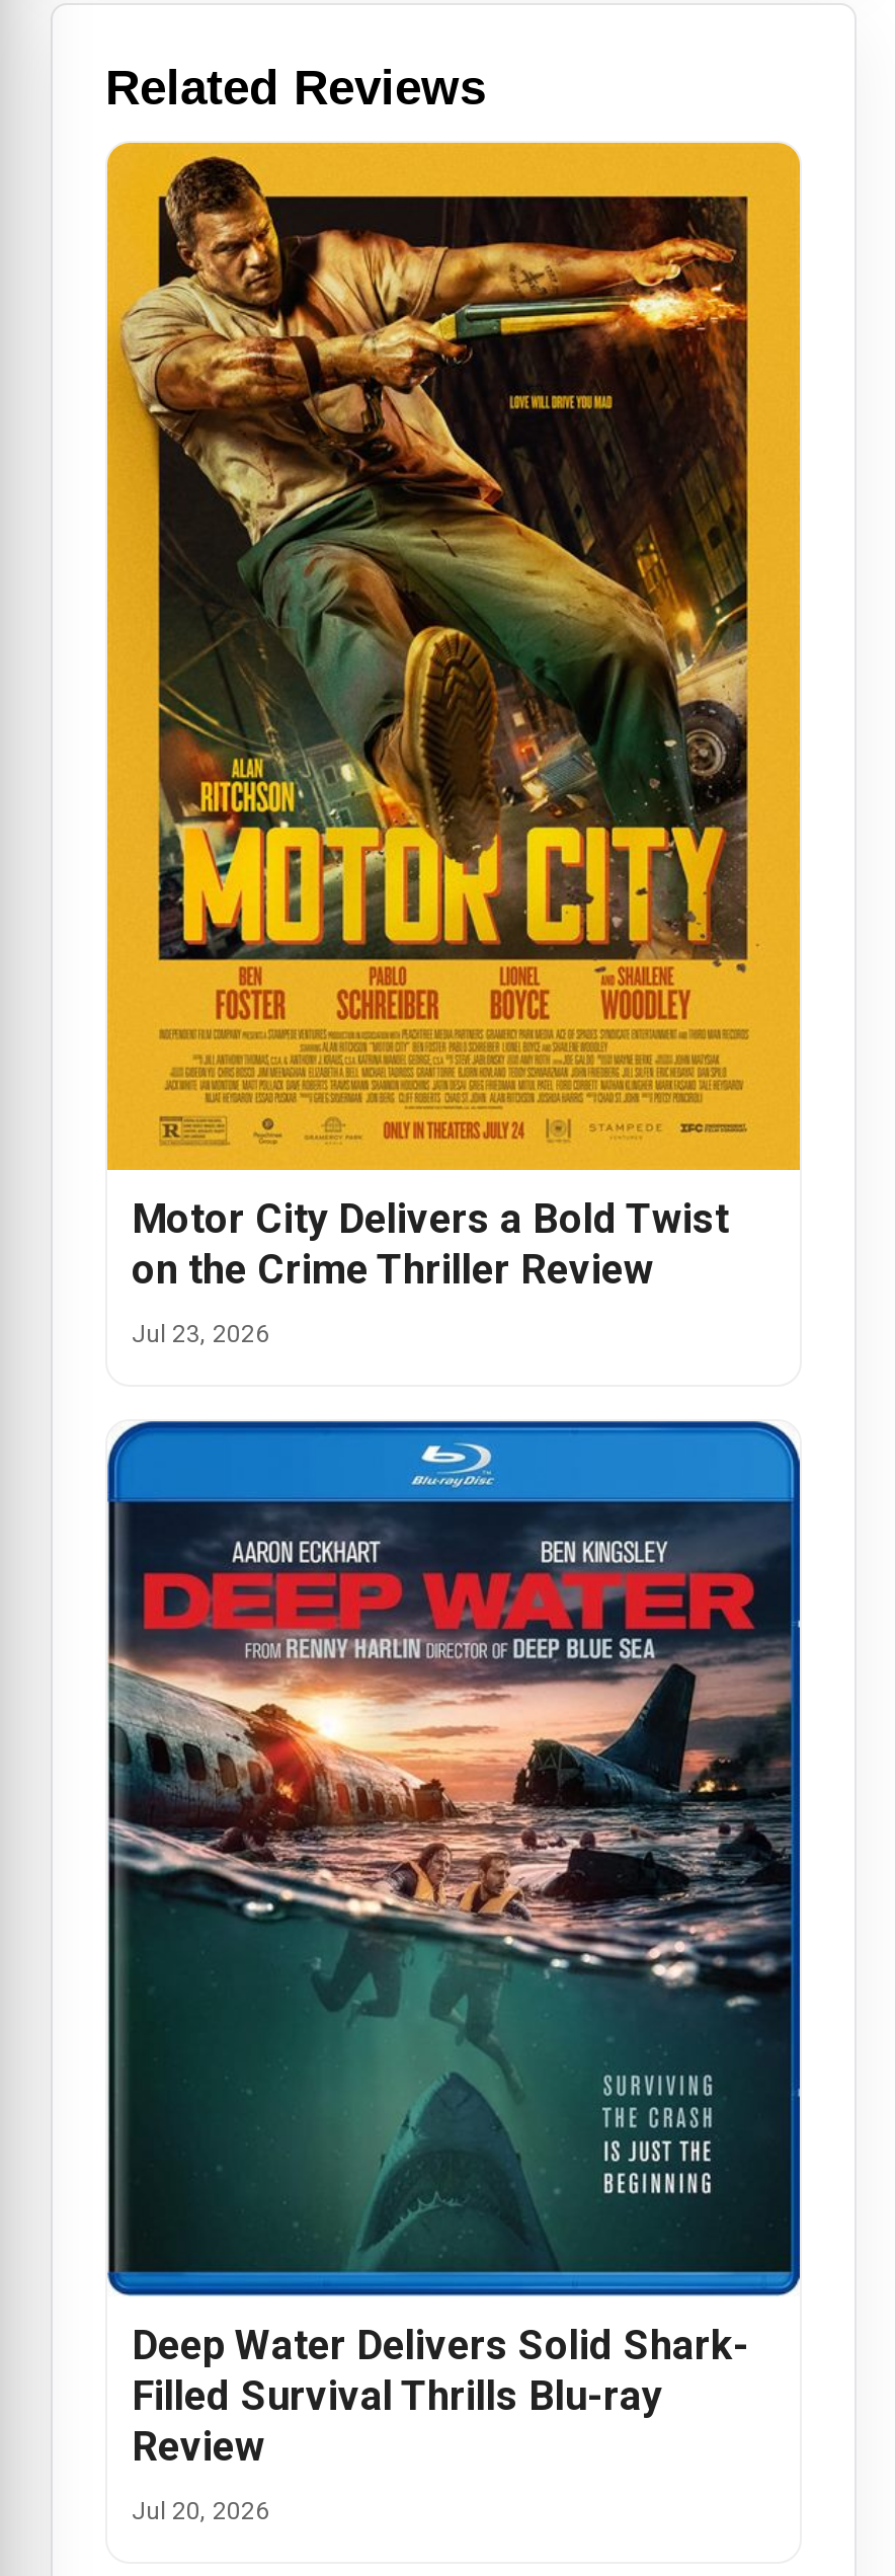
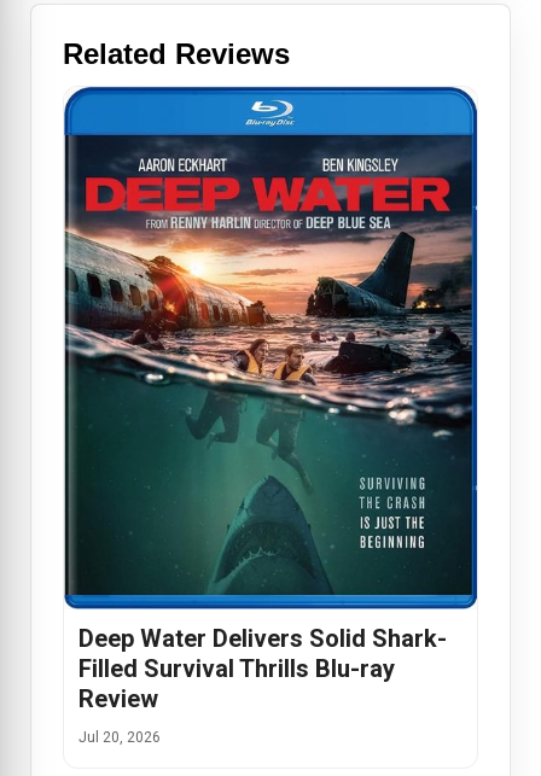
- [image]
- Motor City Delivers a Bold Twist
- on the Crime Thriller Review
- Jul 23, 2026
